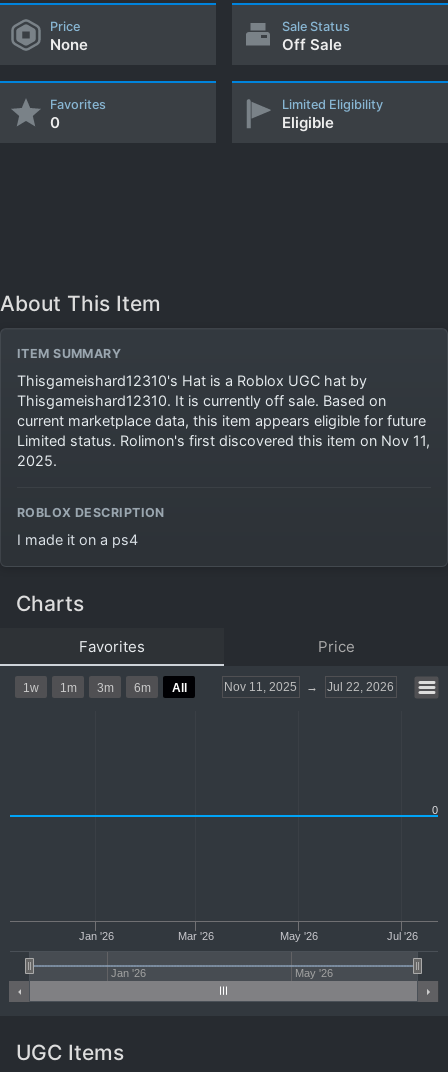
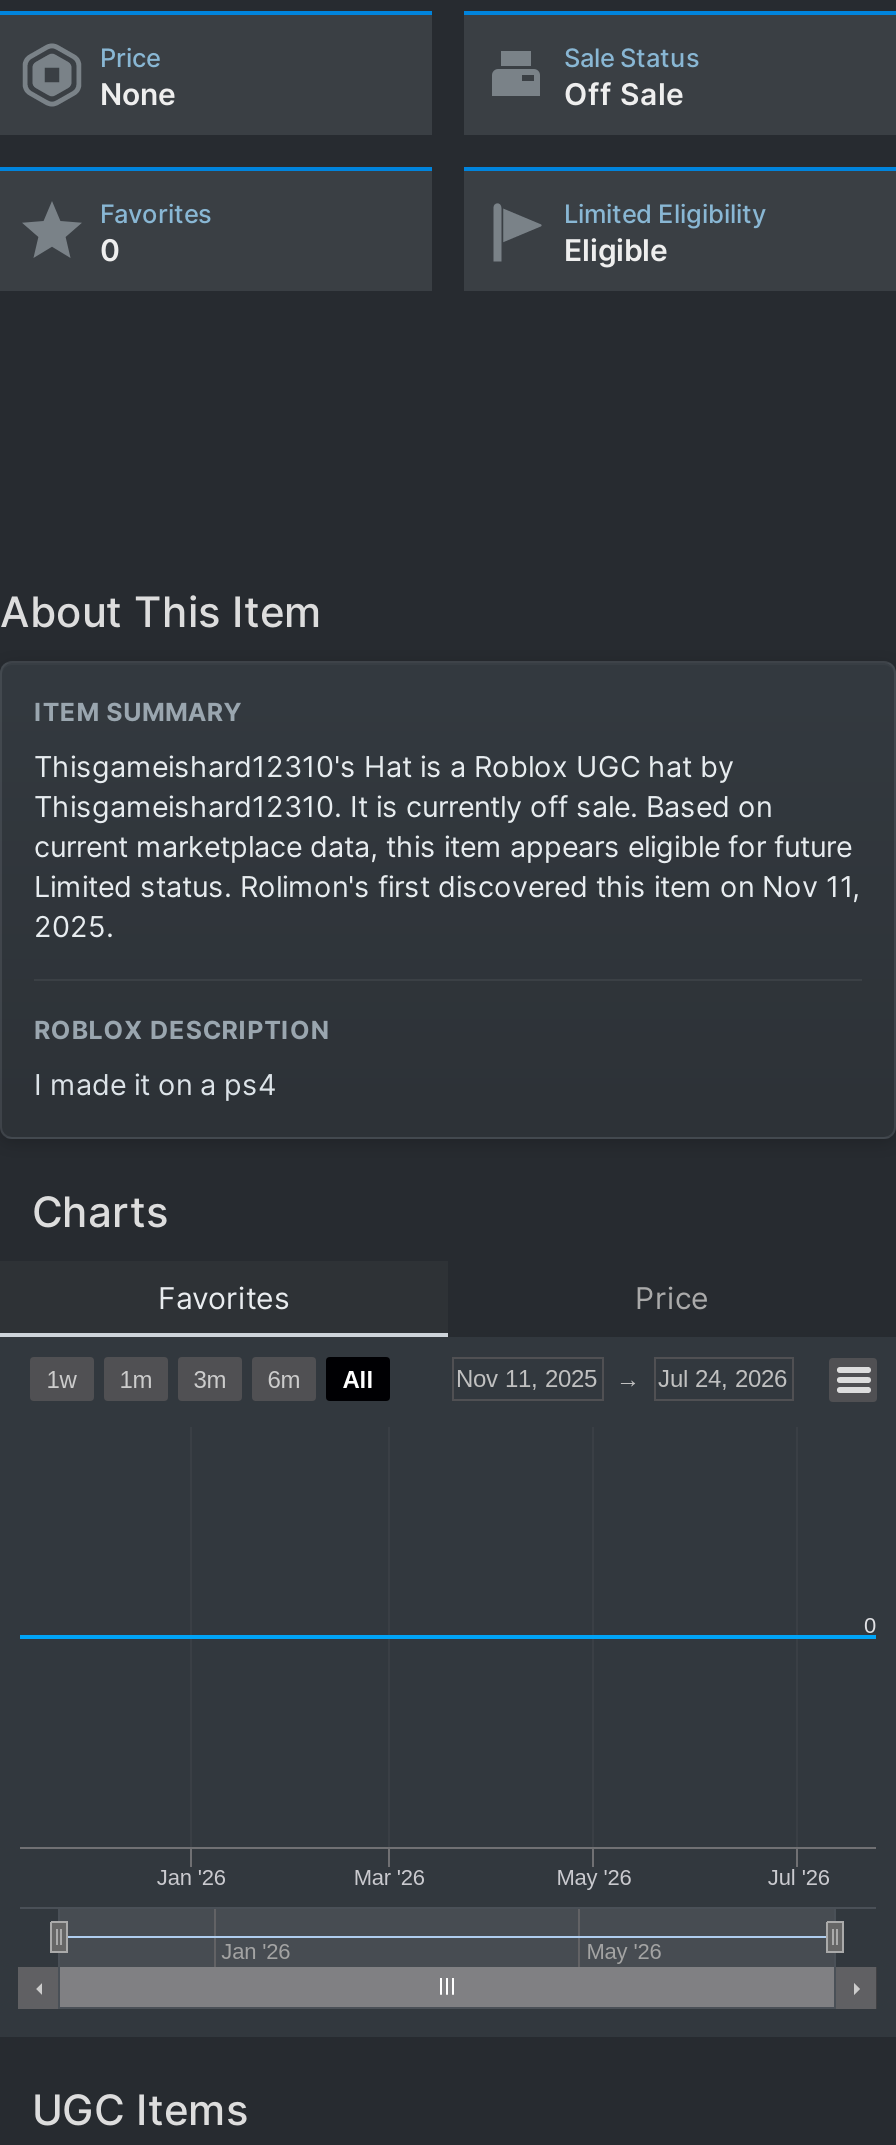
- Jul 22, 2026
+ Jul 24, 2026
